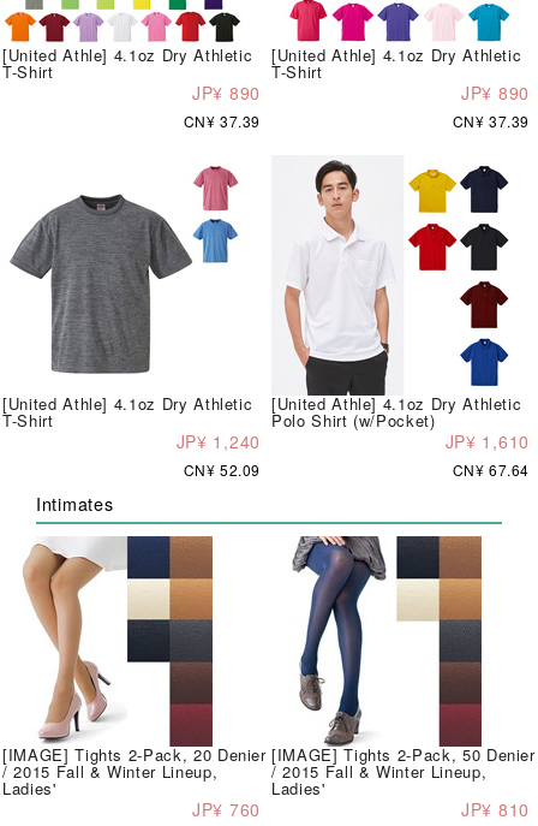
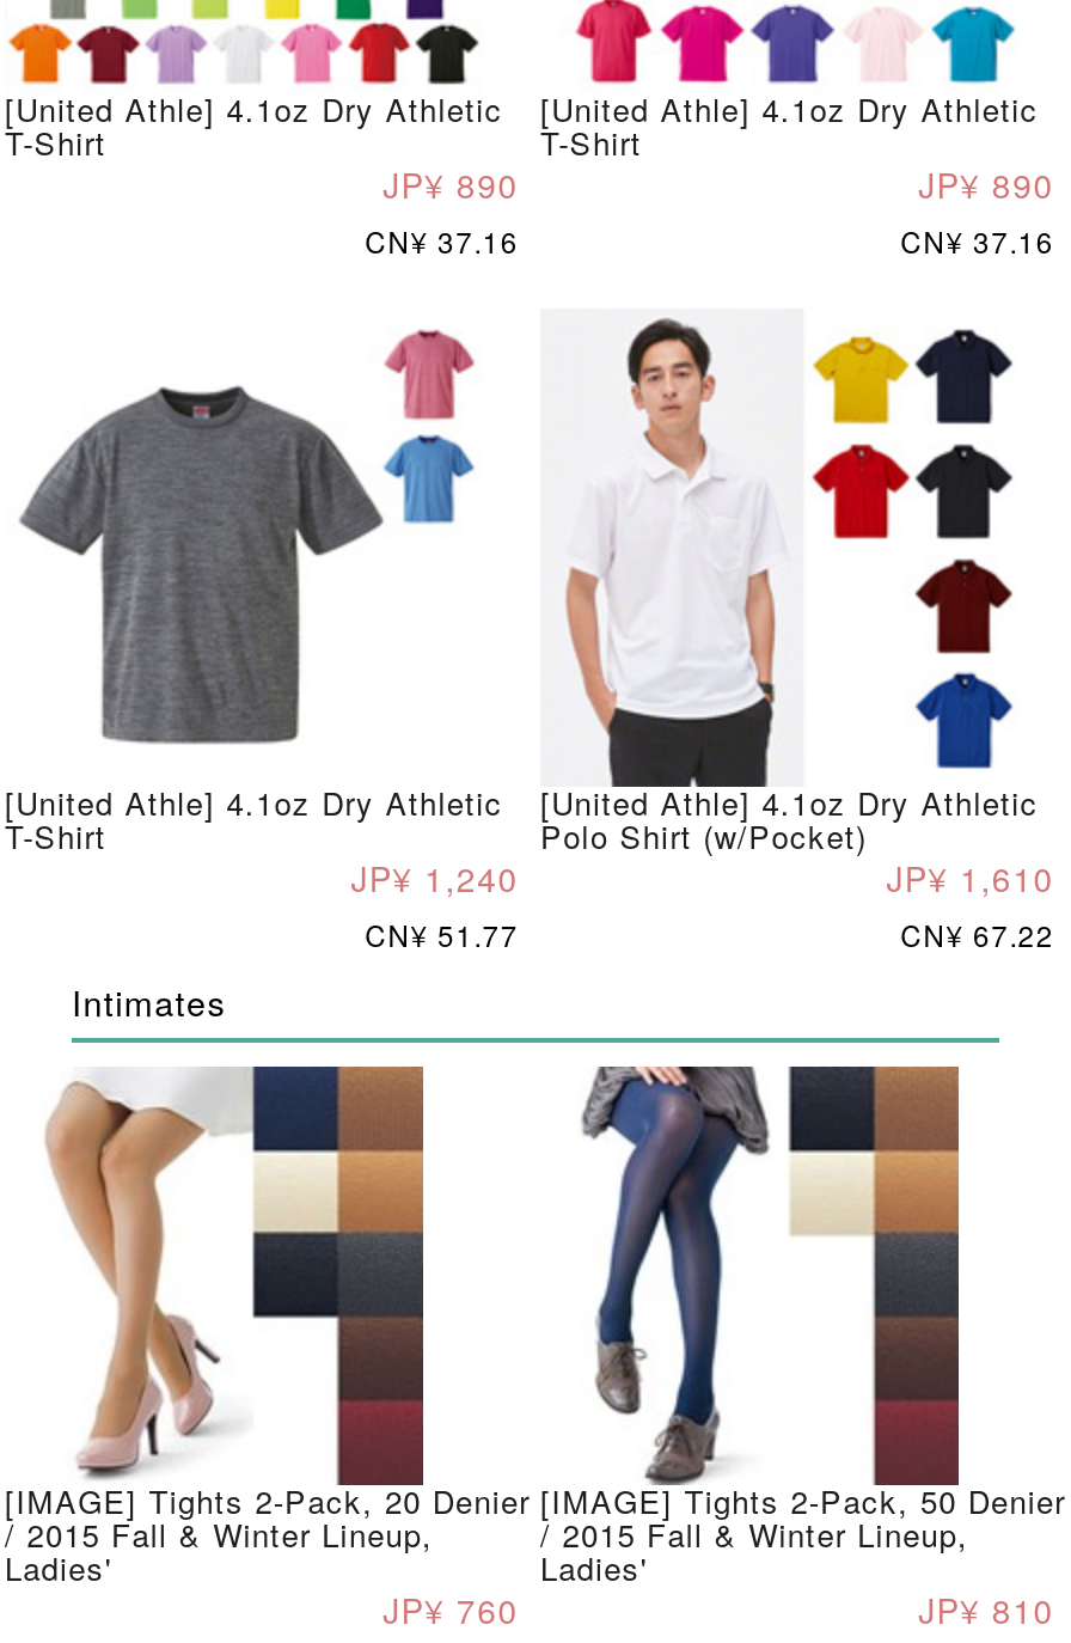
- CN¥ 37.39
+ CN¥ 37.16

- CN¥ 37.39
+ CN¥ 37.16

- CN¥ 52.09
+ CN¥ 51.77

- CN¥ 67.64
+ CN¥ 67.22
